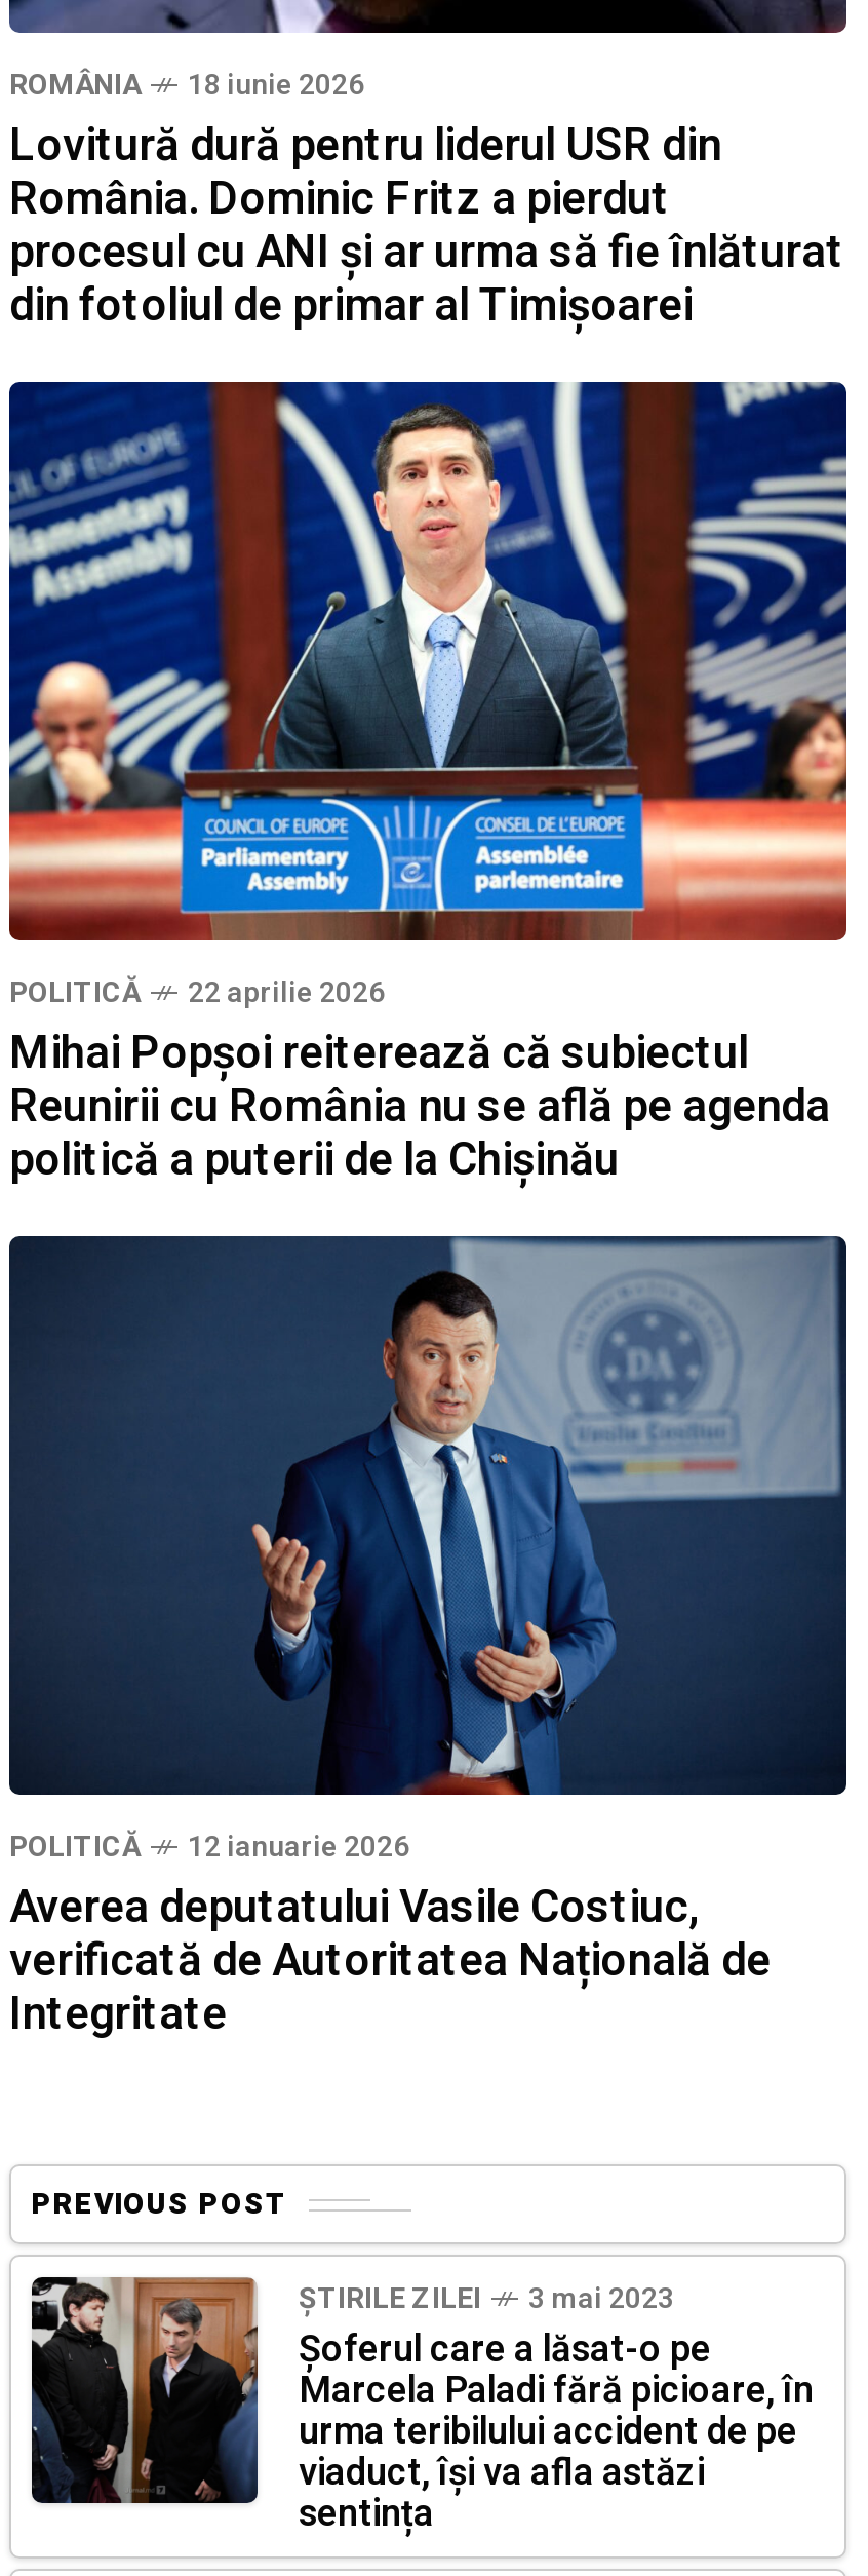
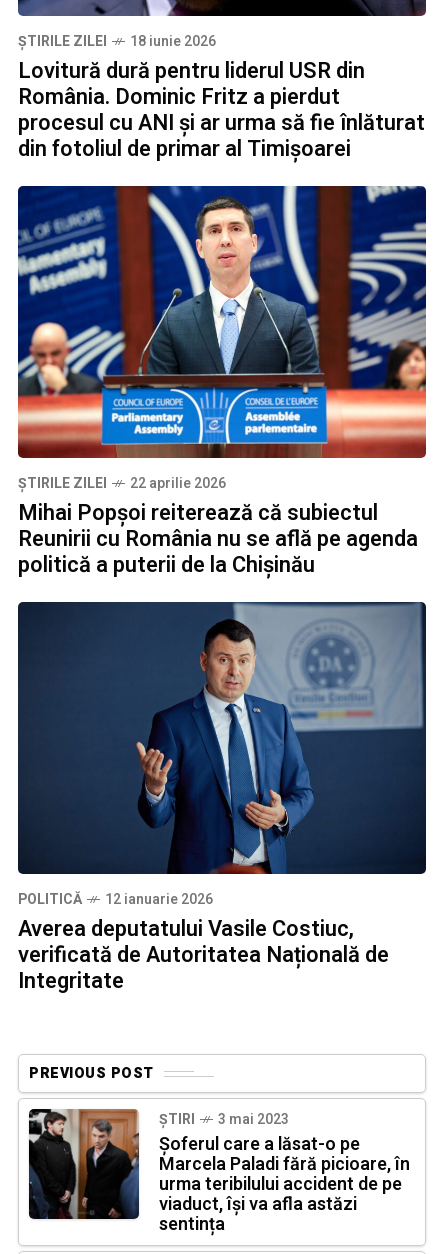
- ROMÂNIA
+ ȘTIRILE ZILEI

- POLITICĂ
+ ȘTIRILE ZILEI

- ȘTIRILE ZILEI
+ ȘTIRI
